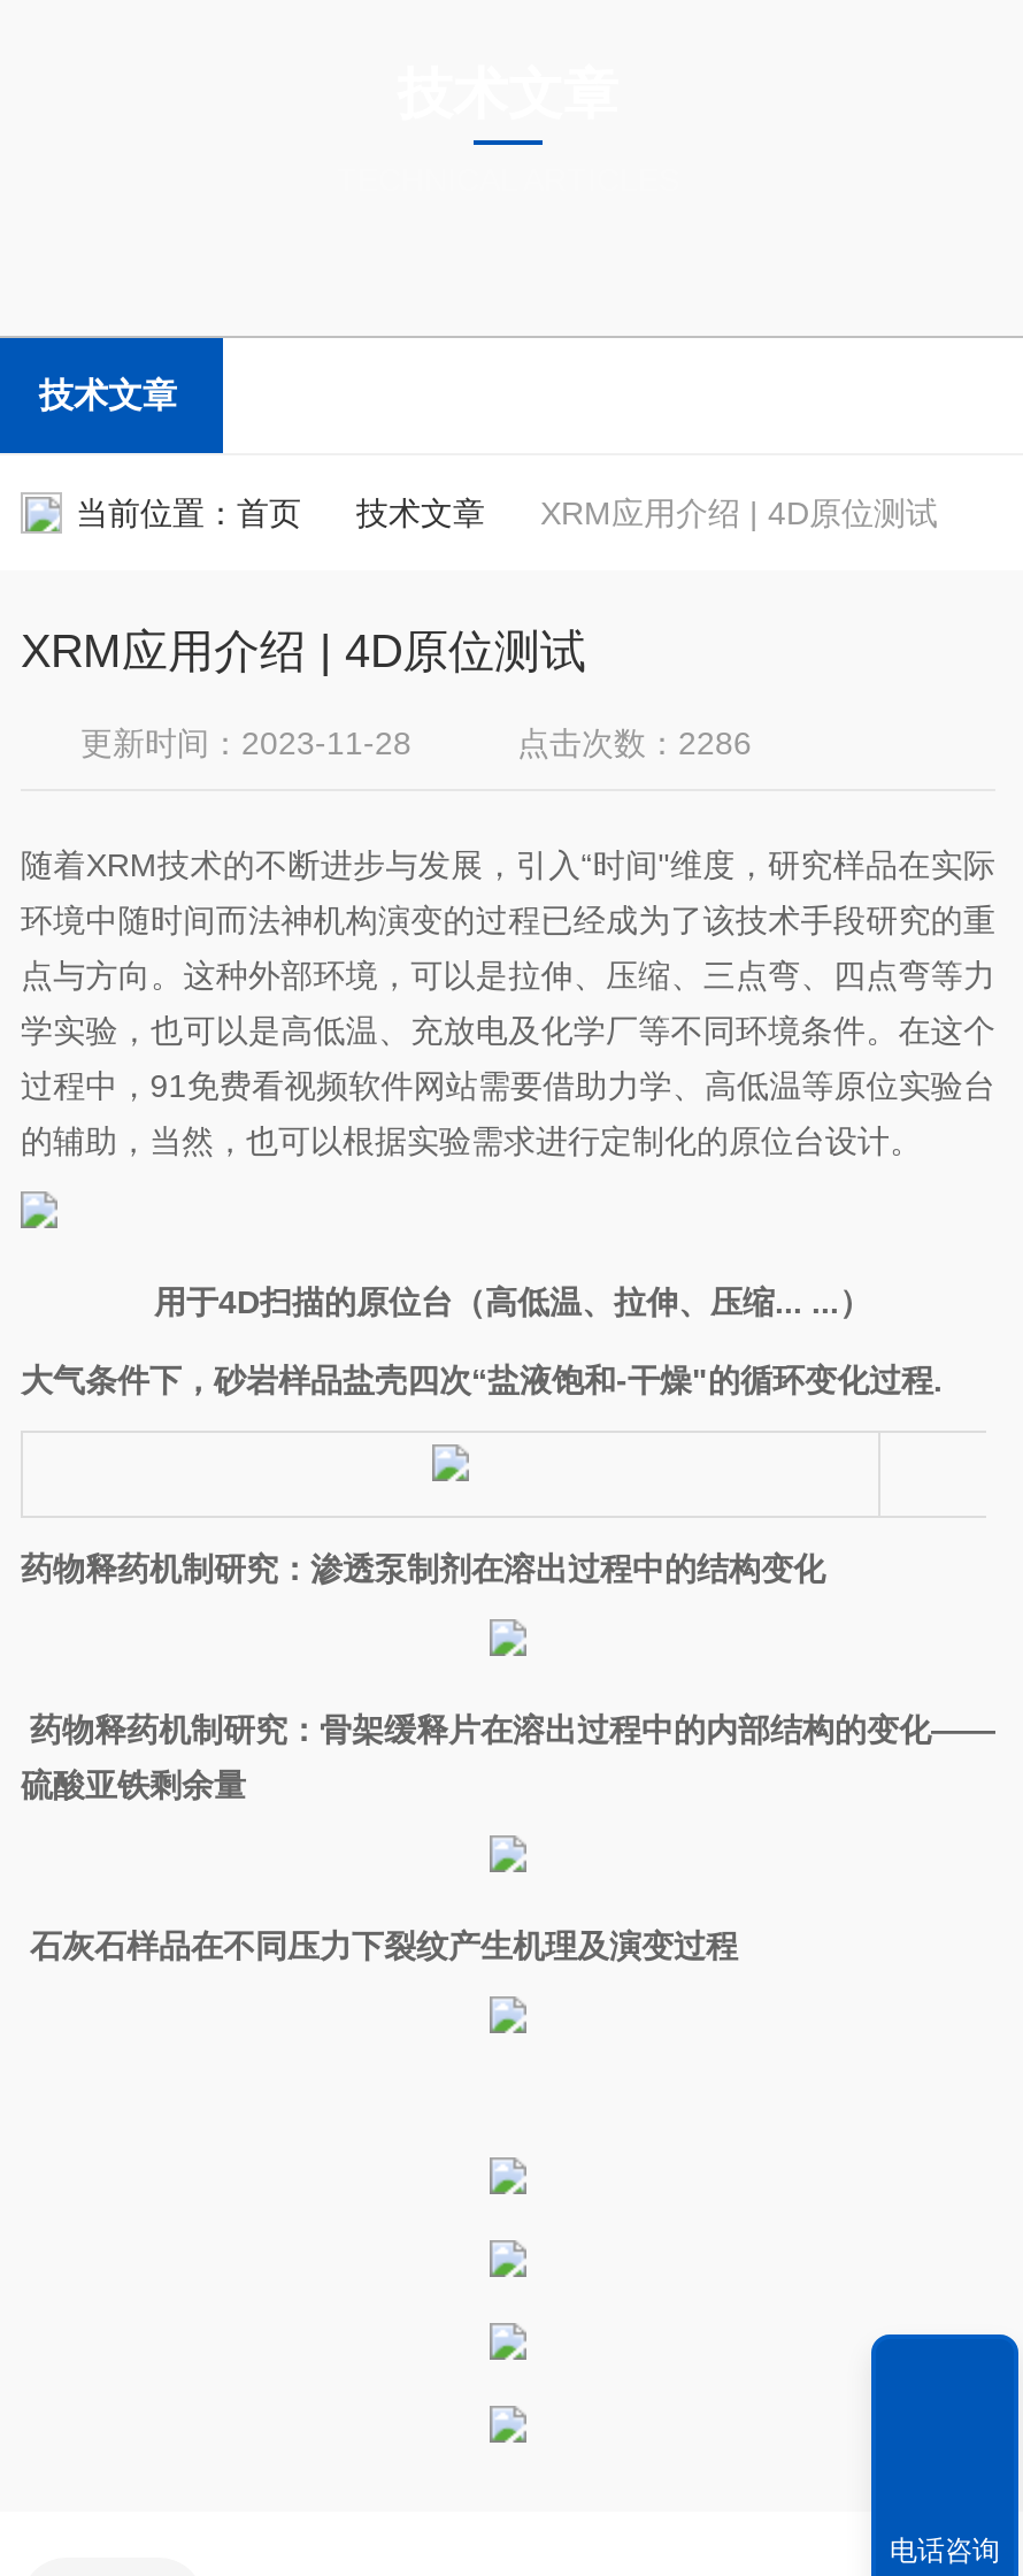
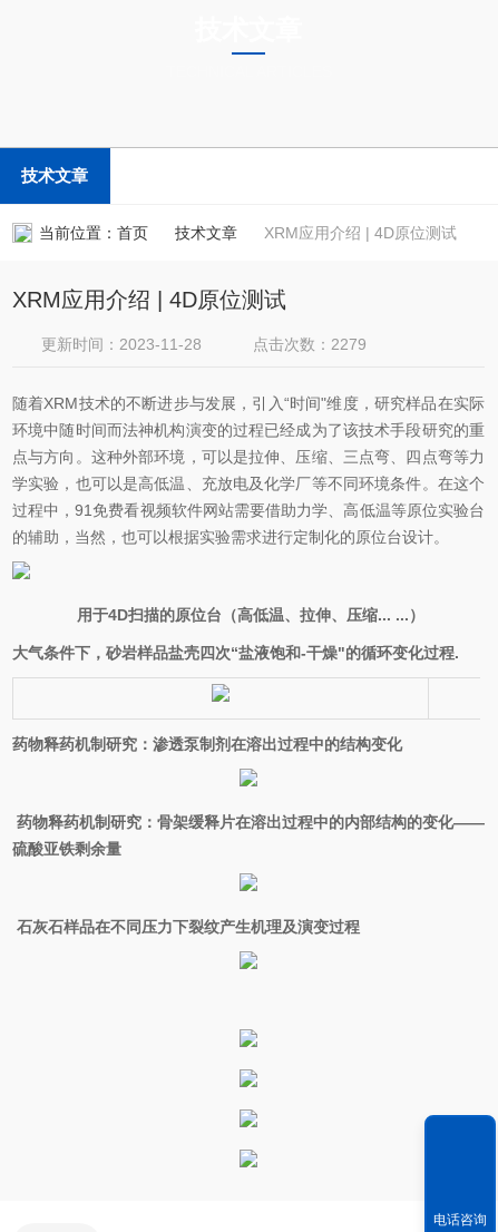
- 点击次数：2286
+ 点击次数：2279
